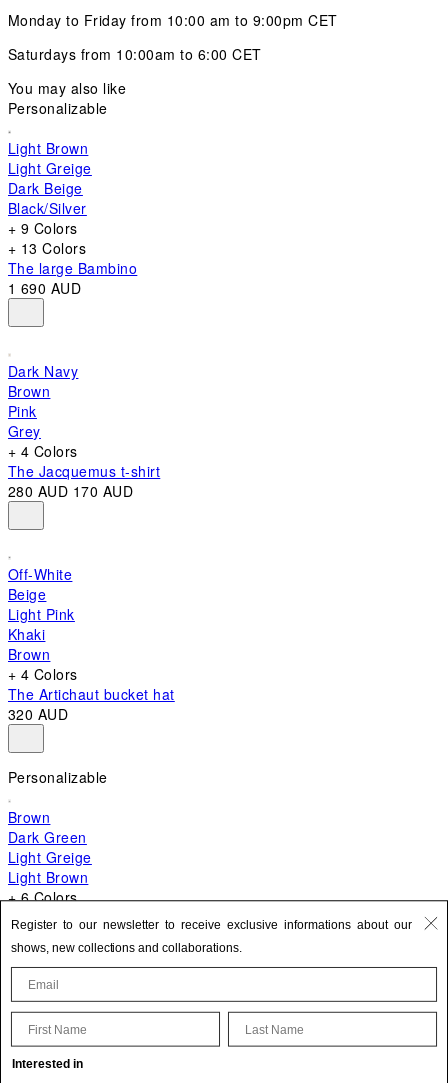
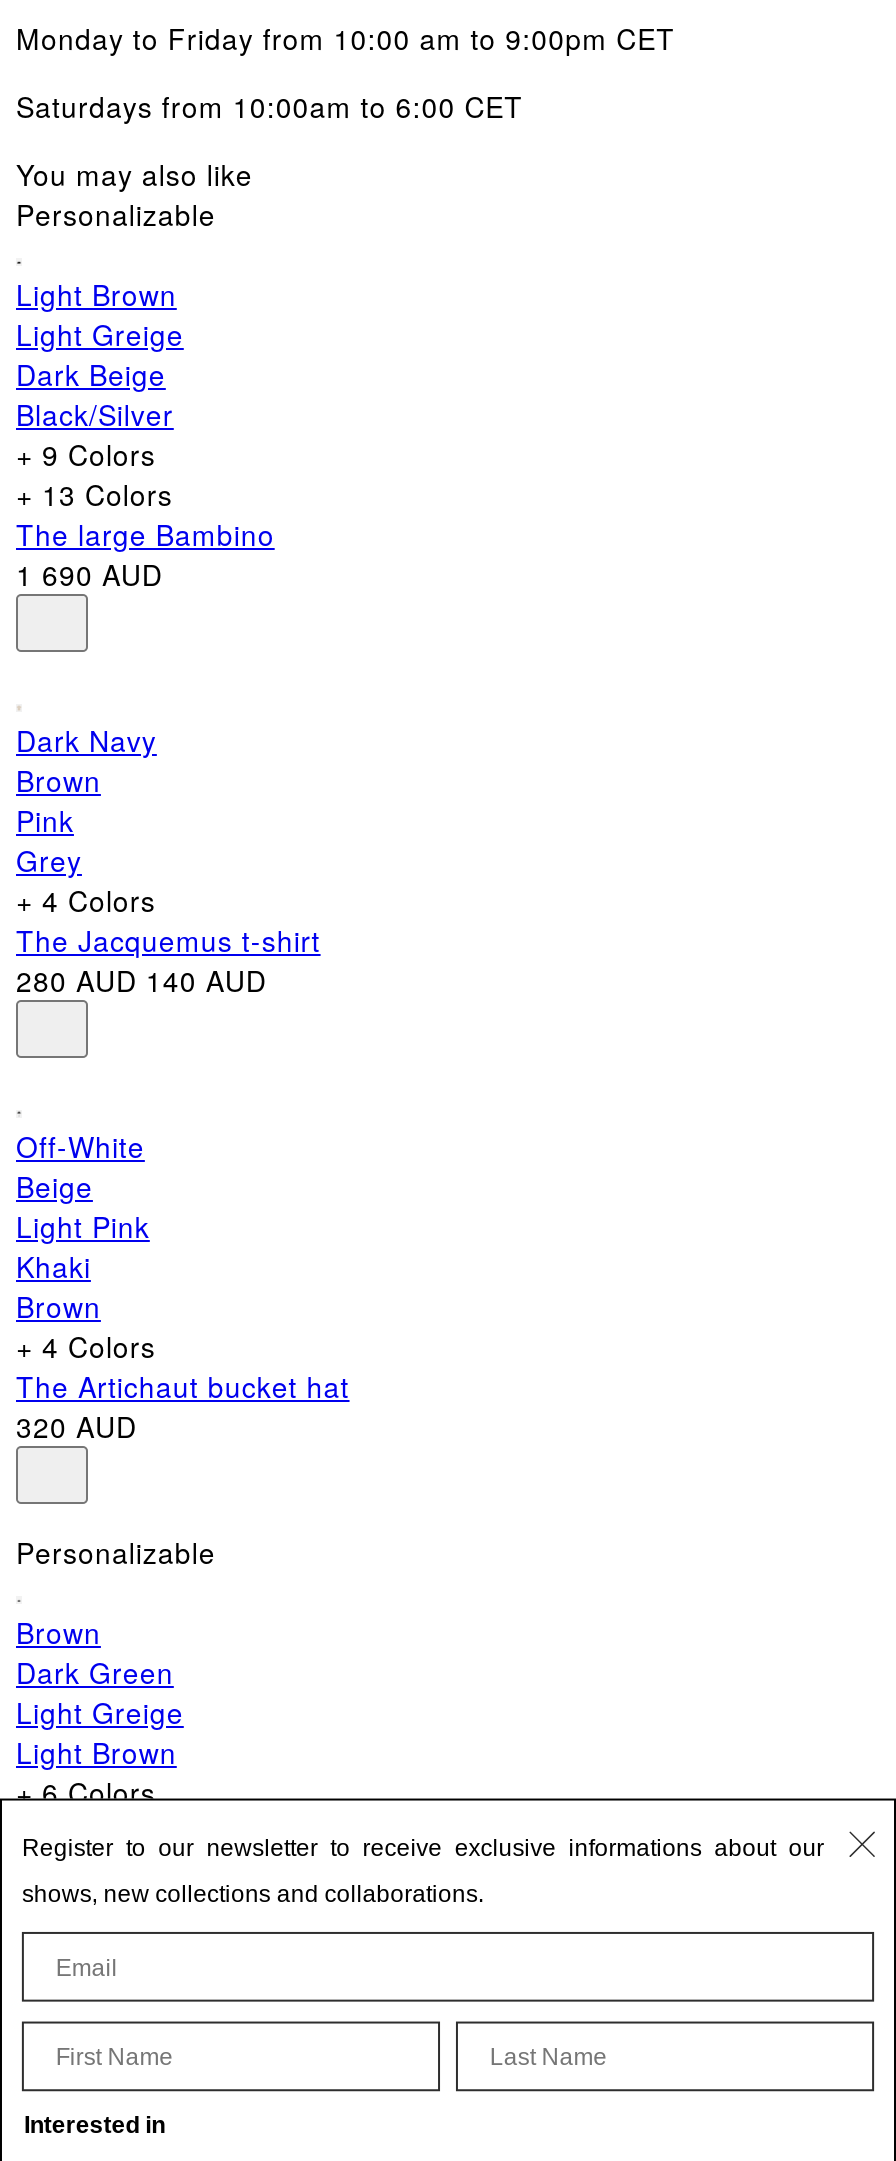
- 280 AUD 170 AUD
+ 280 AUD 140 AUD
